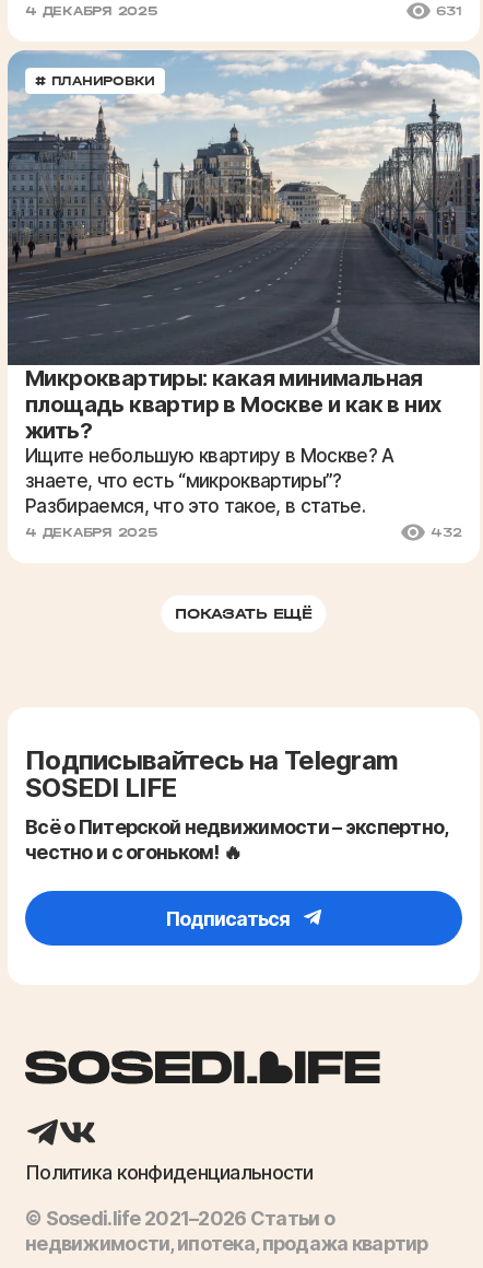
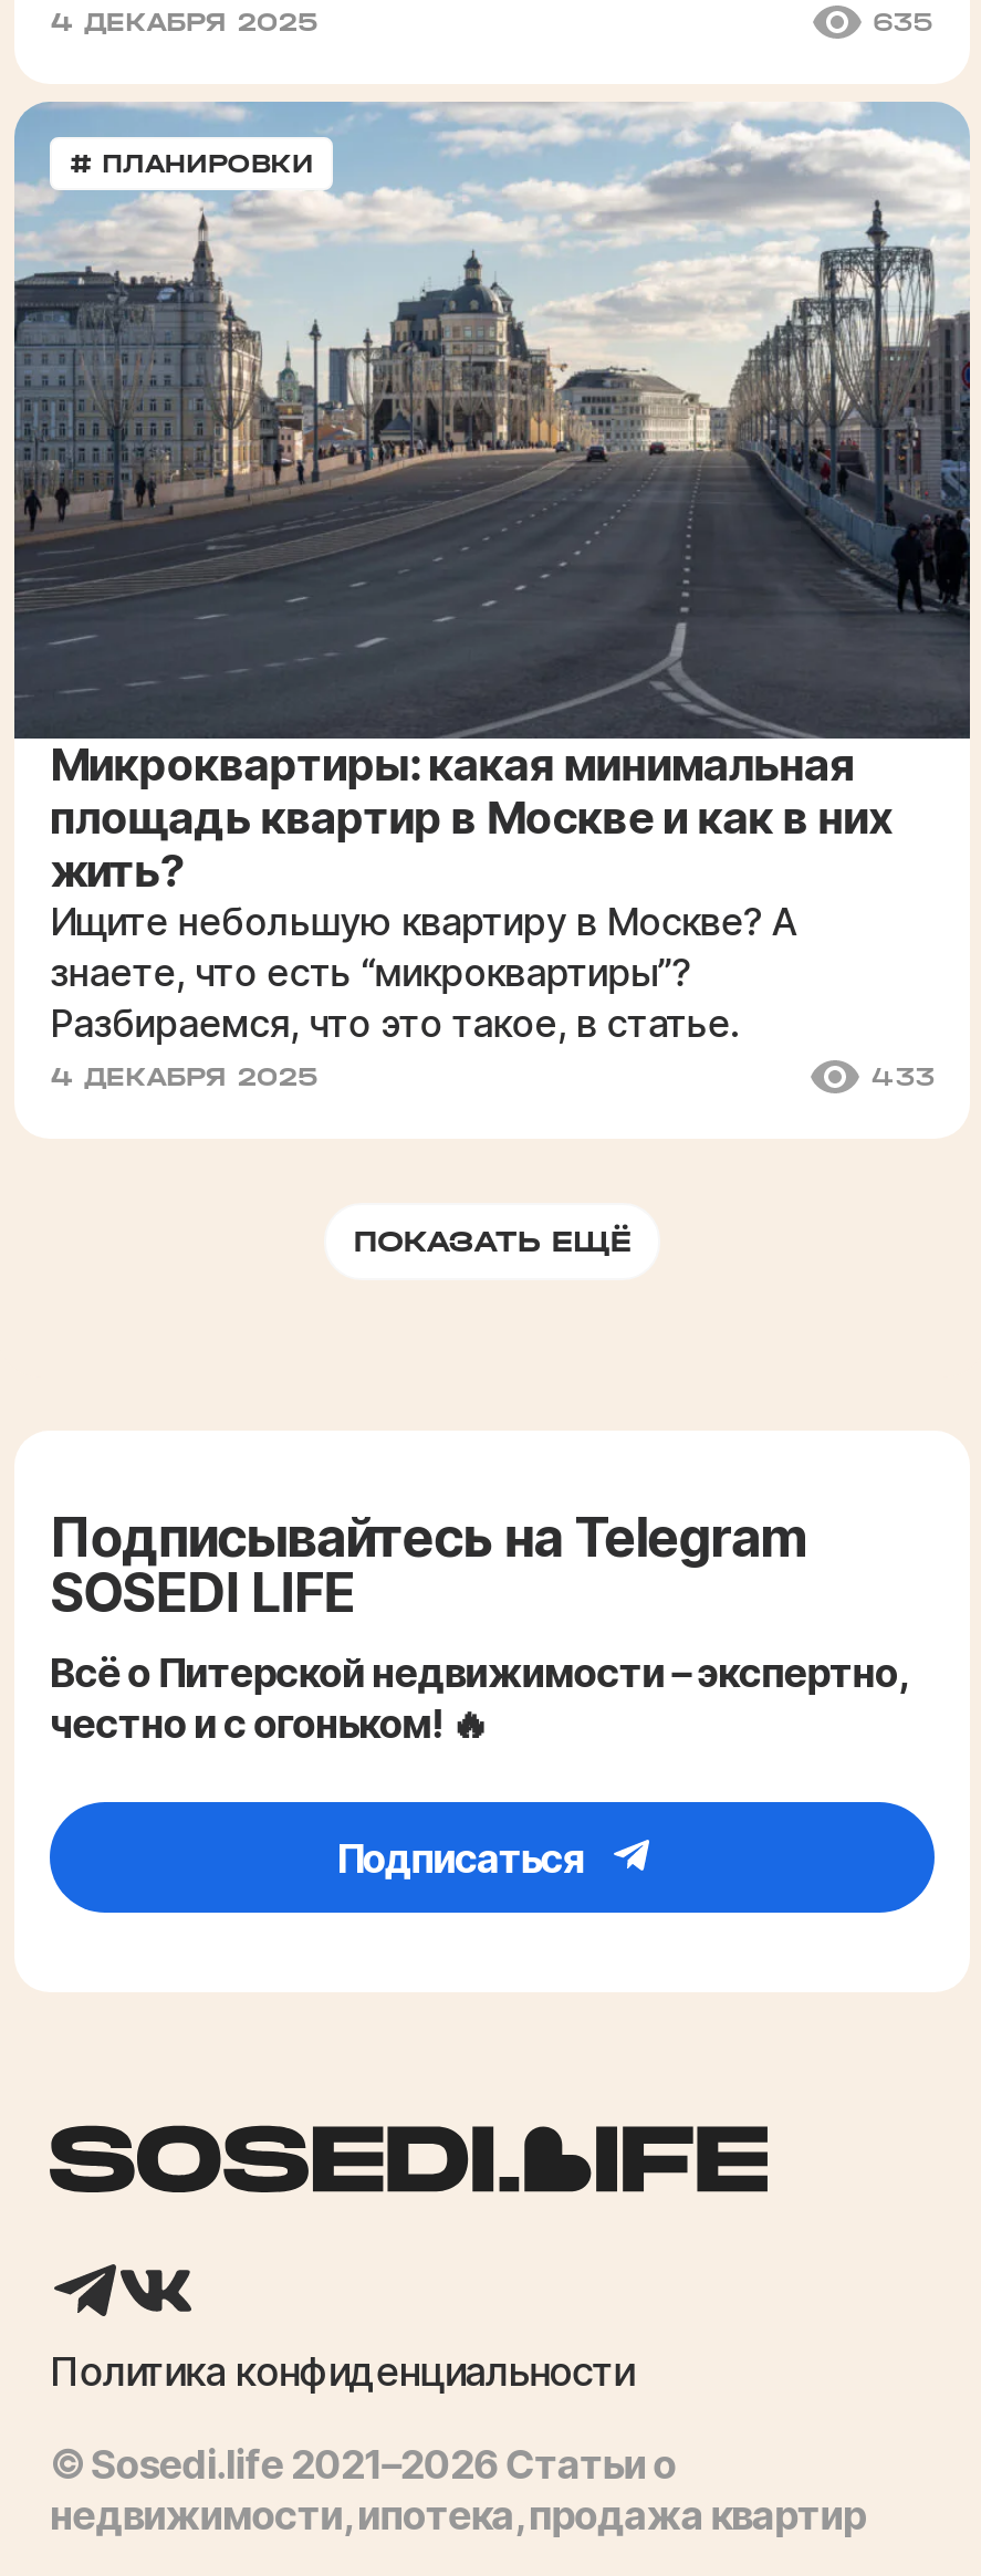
- 631
+ 635

- 432
+ 433
